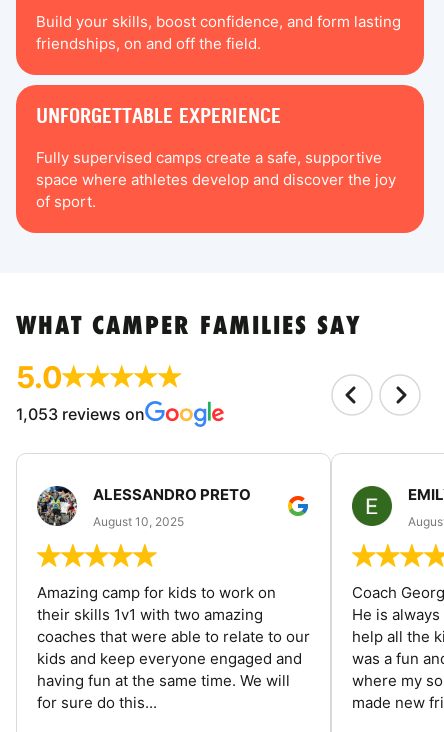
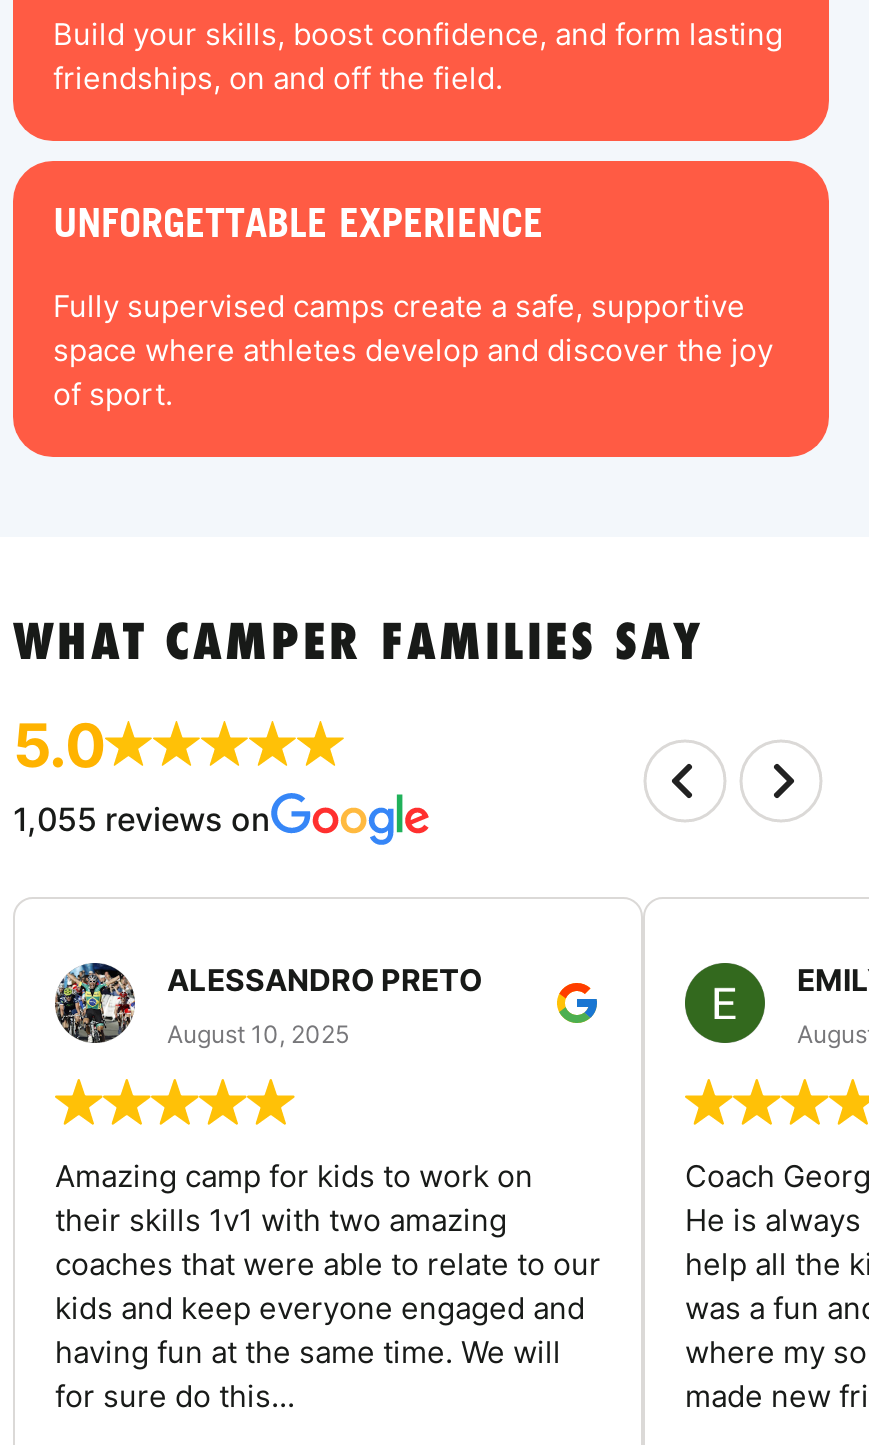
- 1,053 reviews on
+ 1,055 reviews on
